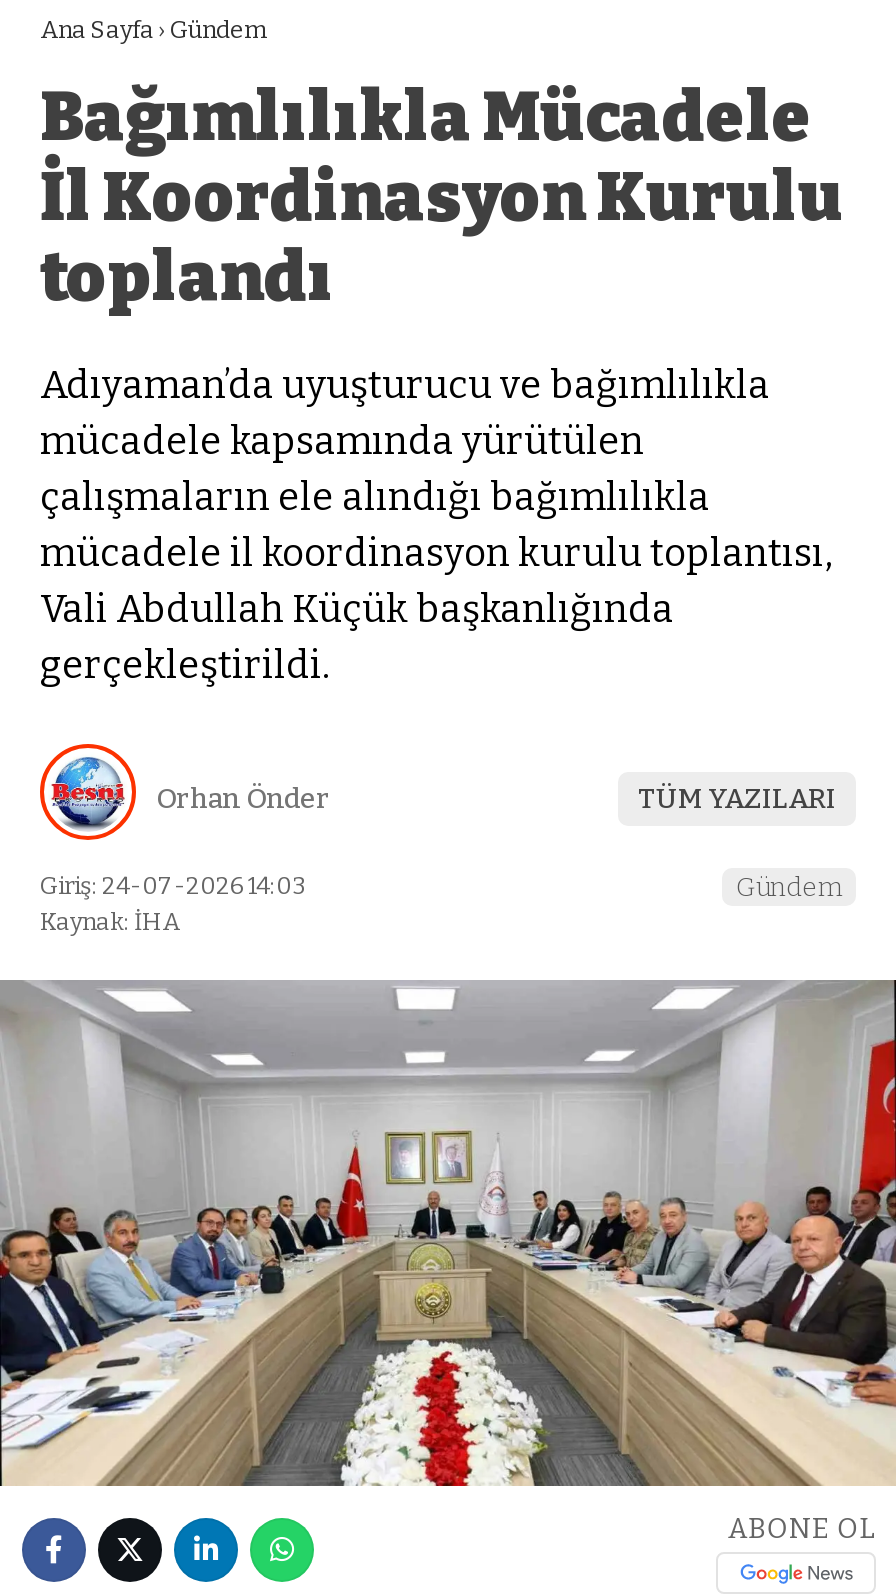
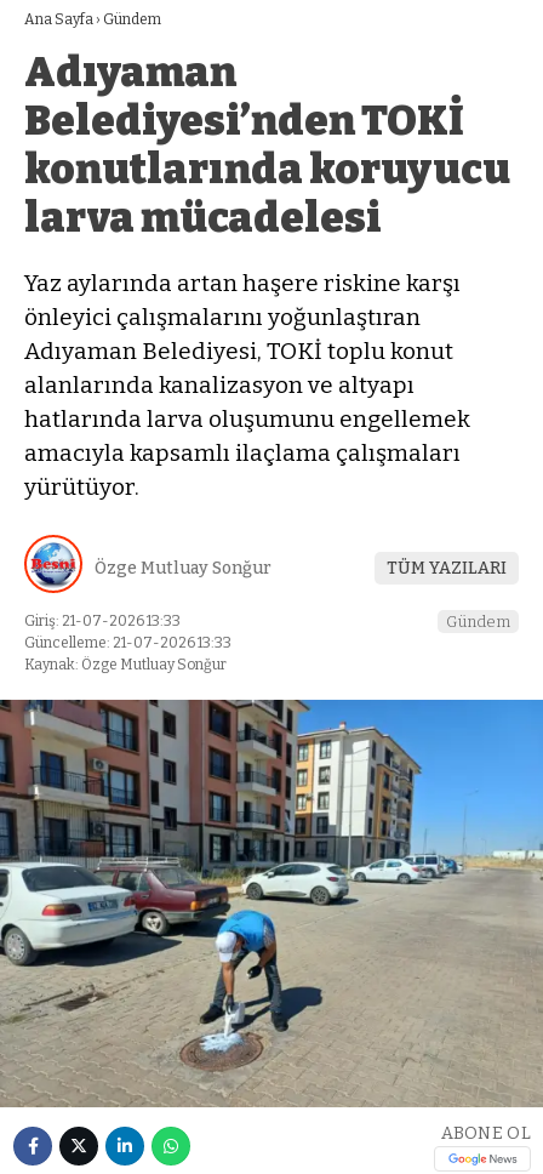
- Bağımlılıkla Mücadele
- İl Koordinasyon Kurulu
- toplandı
+ Adıyaman
+ Belediyesi’nden TOKİ
+ konutlarında koruyucu
+ larva mücadelesi

- Adıyaman’da uyuşturucu ve bağımlılıkla
- mücadele kapsamında yürütülen
- çalışmaların ele alındığı bağımlılıkla
- mücadele il koordinasyon kurulu toplantısı,
- Vali Abdullah Küçük başkanlığında
- gerçekleştirildi.
+ Yaz aylarında artan haşere riskine karşı
+ önleyici çalışmalarını yoğunlaştıran
+ Adıyaman Belediyesi, TOKİ toplu konut
+ alanlarında kanalizasyon ve altyapı
+ hatlarında larva oluşumunu engellemek
+ amacıyla kapsamlı ilaçlama çalışmaları
+ yürütüyor.

- Orhan Önder
+ Özge Mutluay Sonğur

- Giriş: 24-07-2026 14:03
- Kaynak: İHA
+ Giriş: 21-07-2026 13:33
+ Güncelleme: 21-07-2026 13:33
+ Kaynak: Özge Mutluay Sonğur

- [image]
+ [image]
